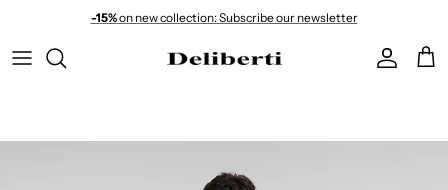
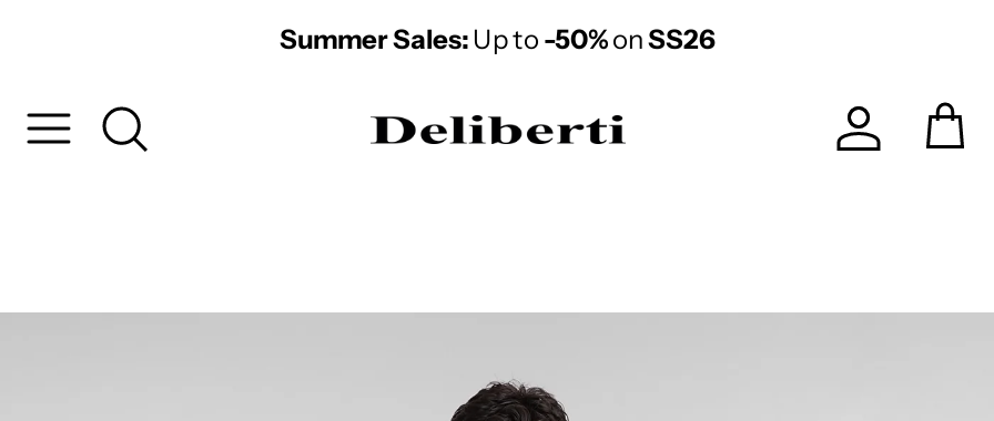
- -15%on new collection: Subscribe our newsletter
+ Summer Sales: Up to -50%on SS26
